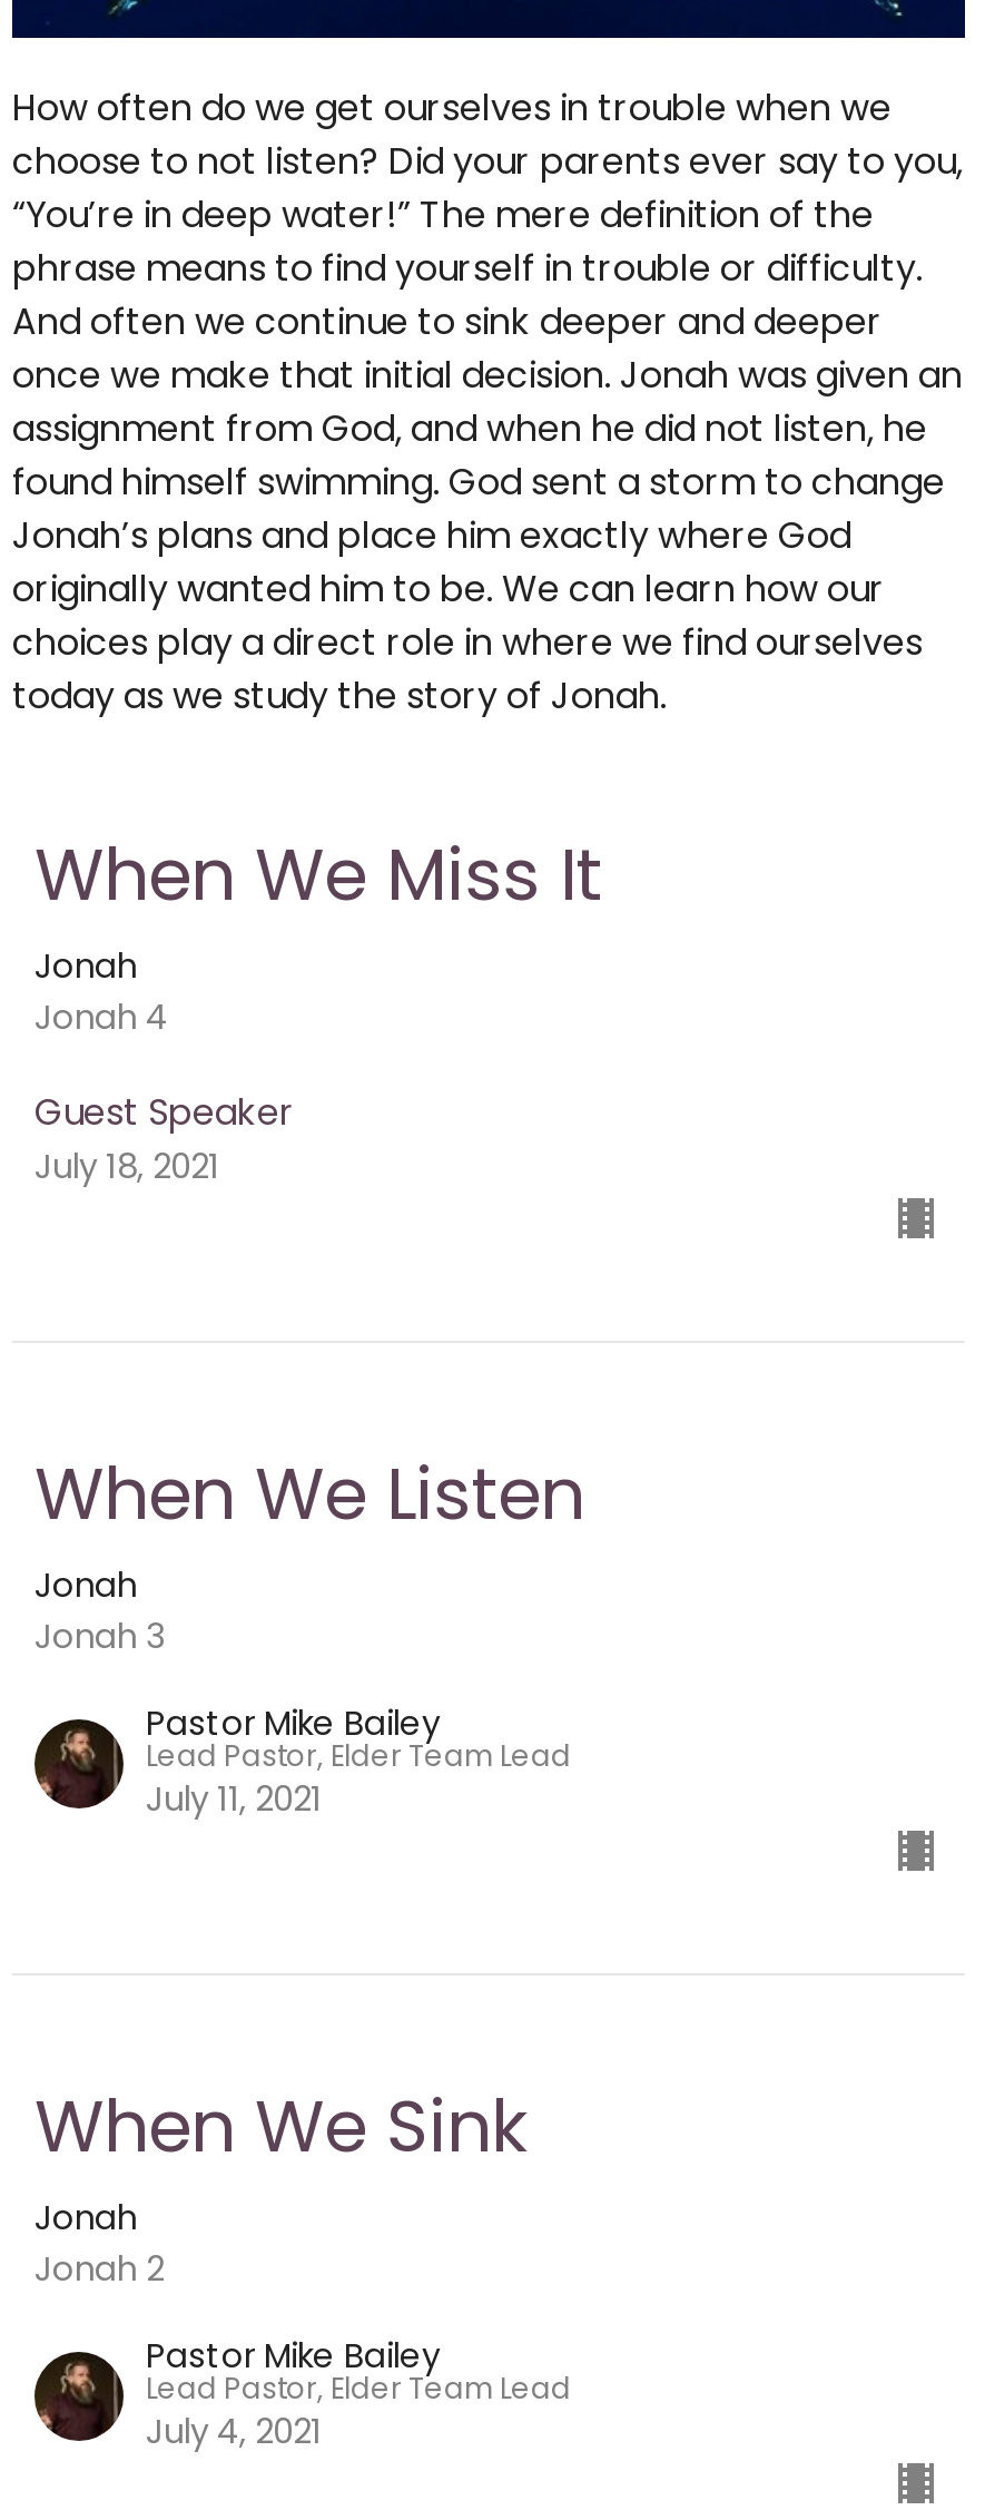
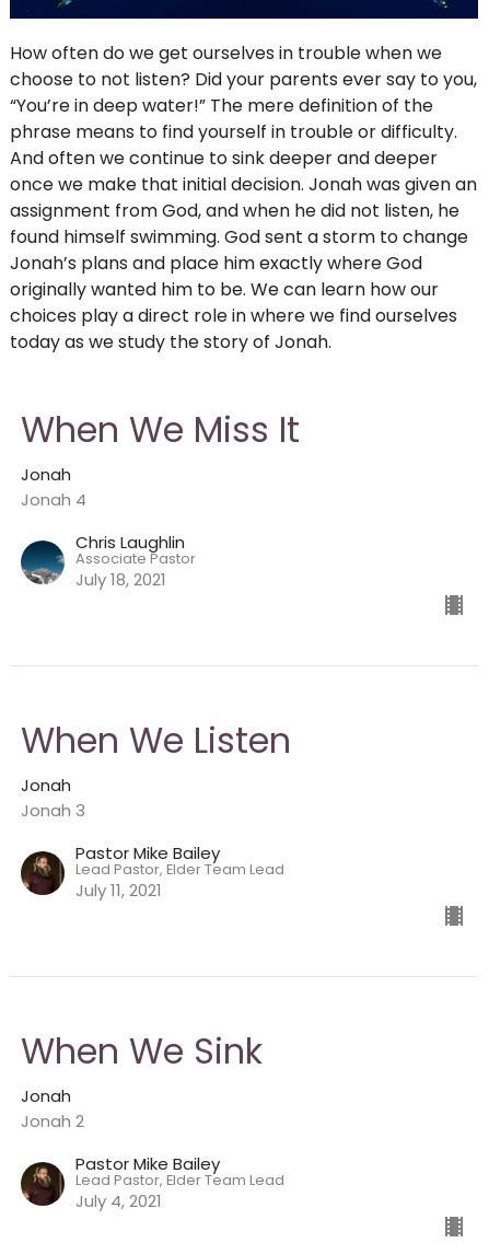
- Guest Speaker
+ Chris Laughlin
+ Associate Pastor
